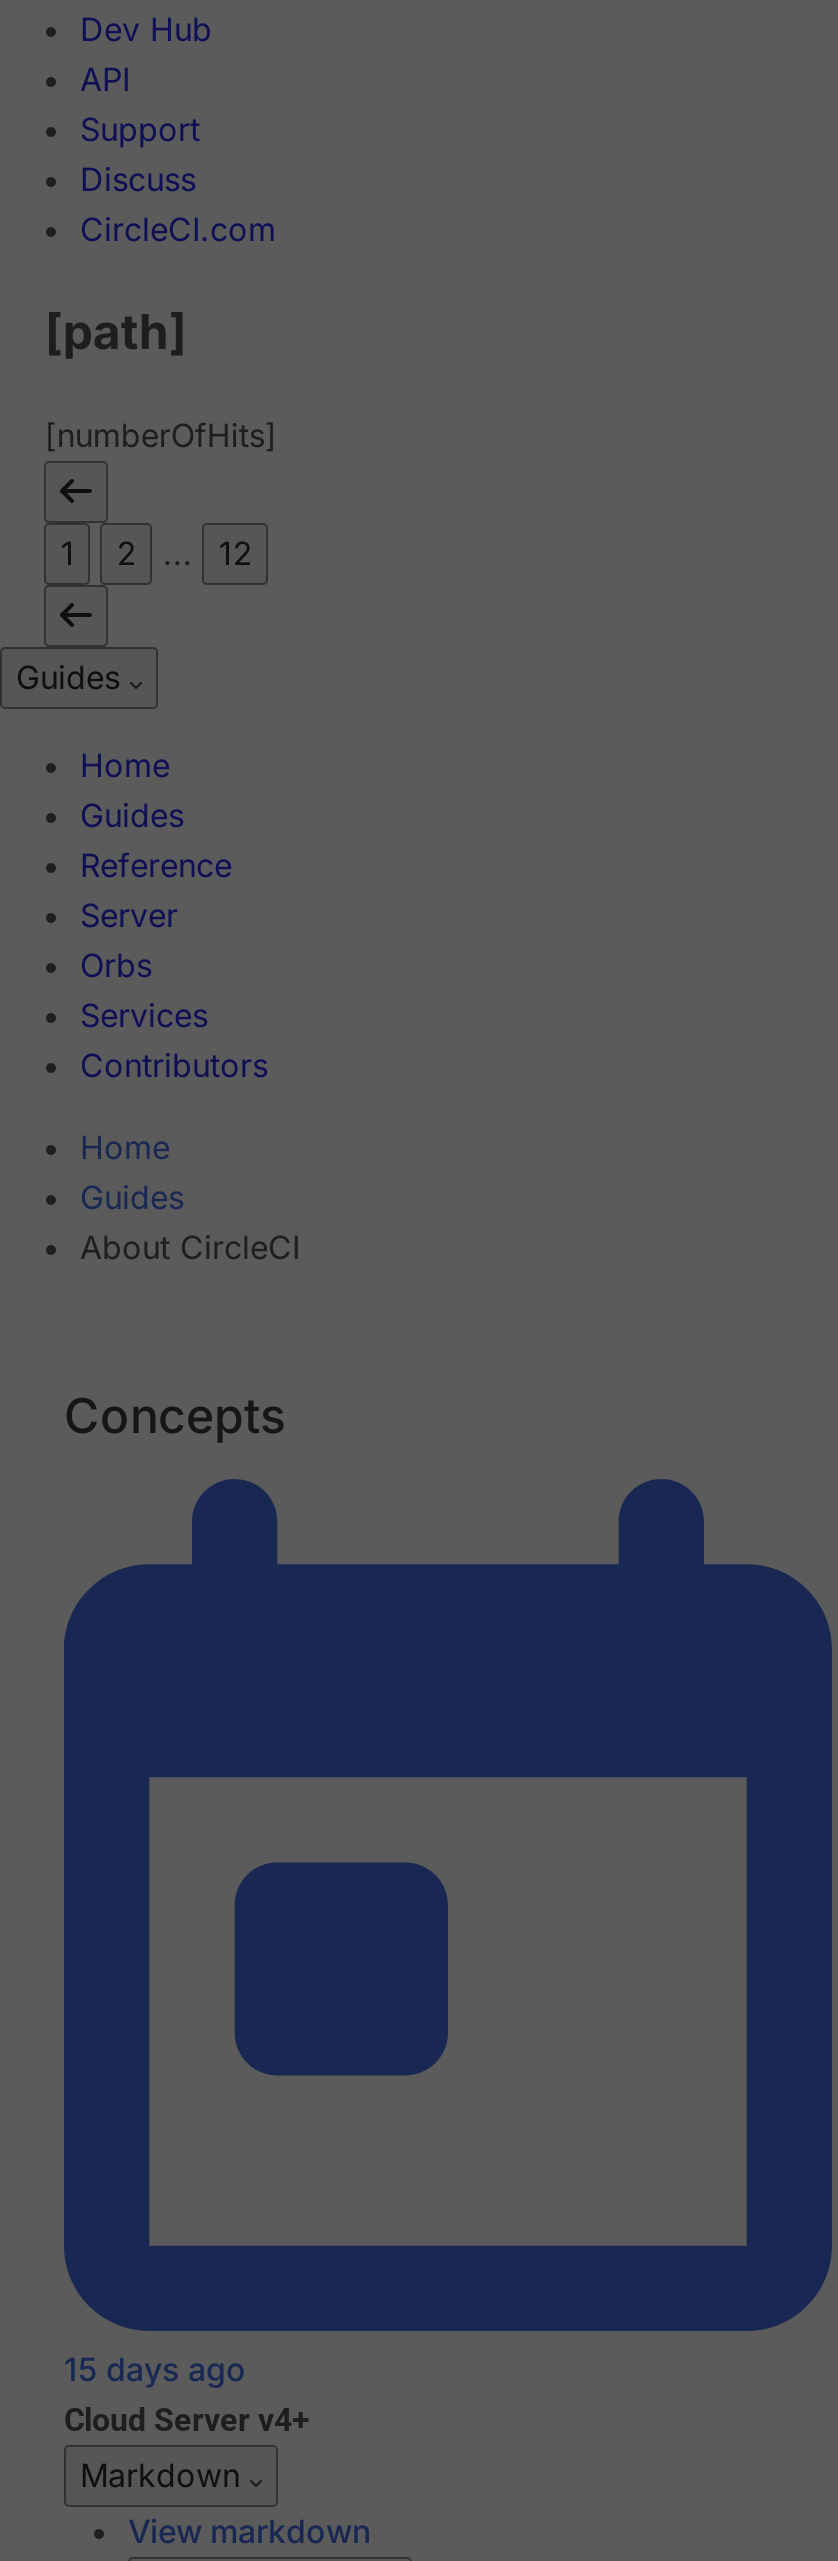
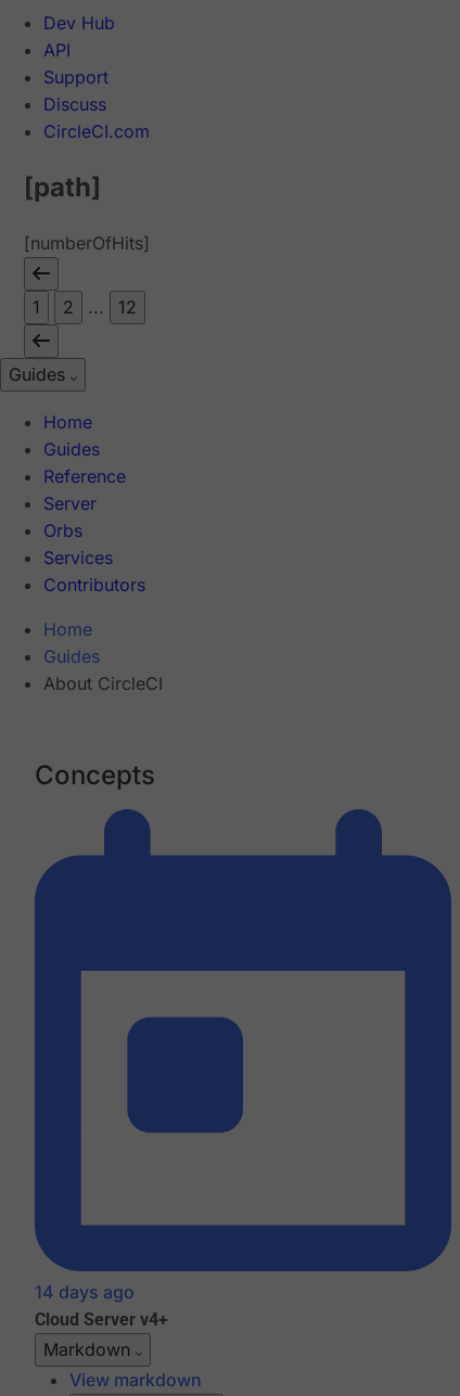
- 15 days ago
+ 14 days ago
